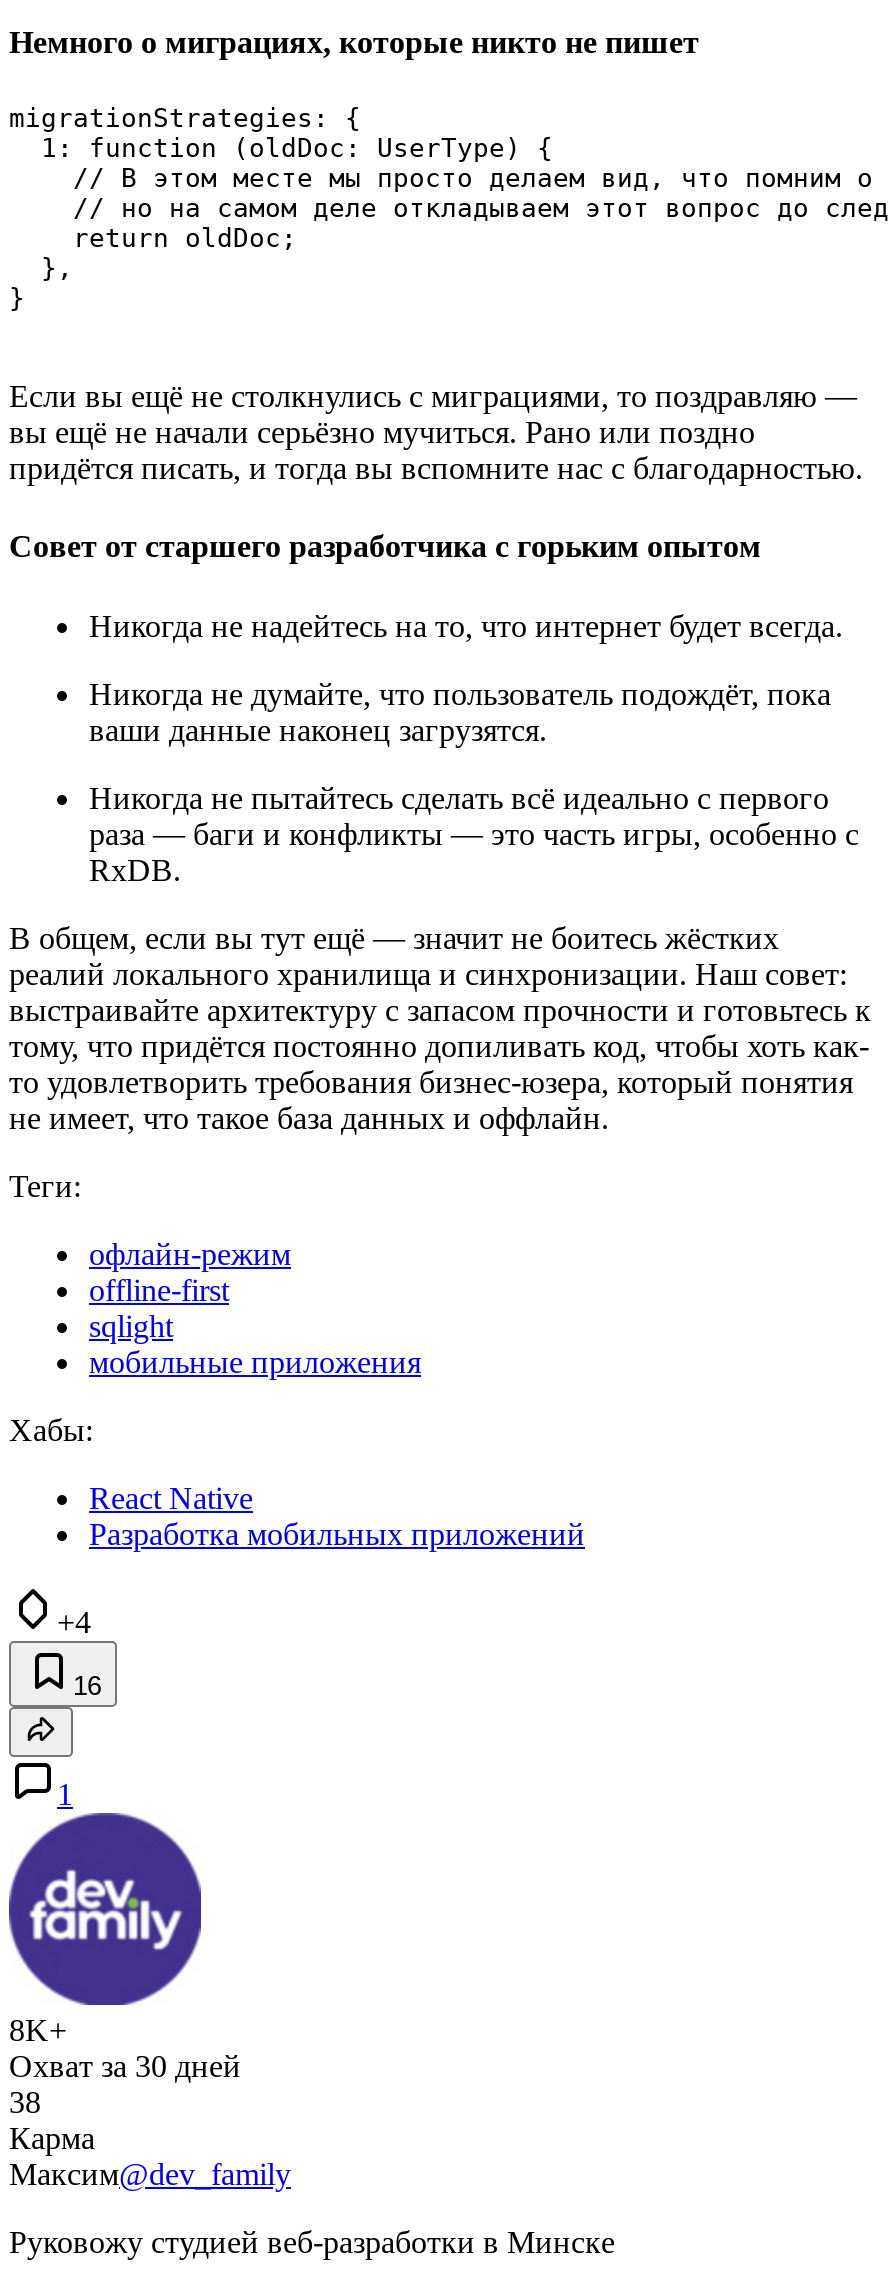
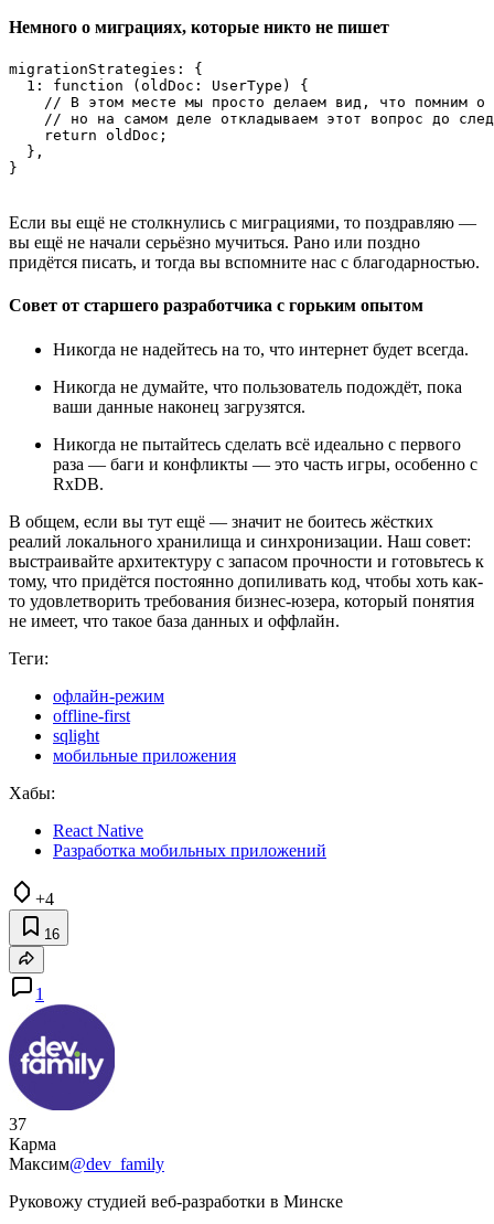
- 8K+
- Охват за 30 дней
- 38
+ 37
